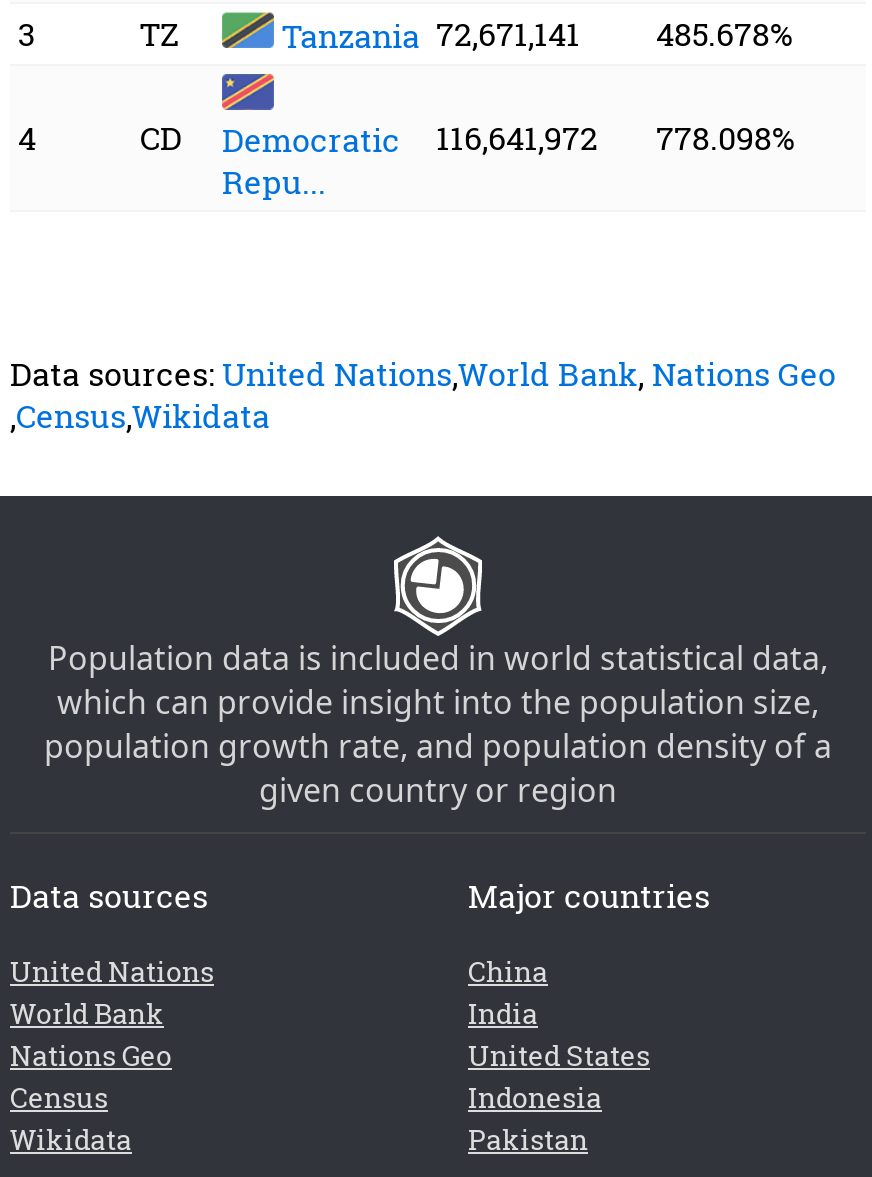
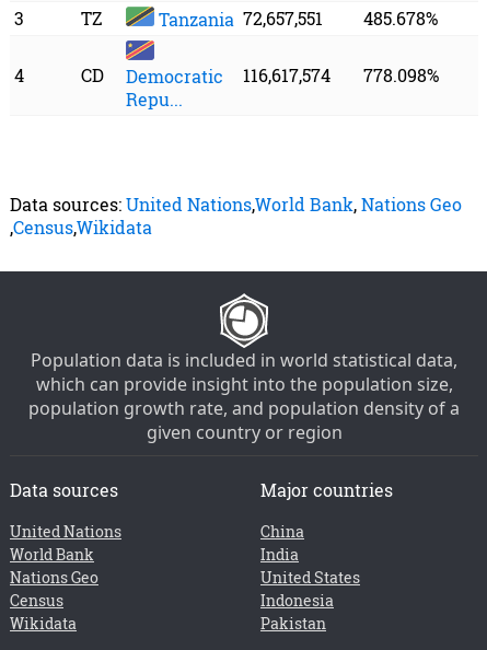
- Tanzania 72,671,141 485.678%
+ Tanzania 72,657,551 485.678%

- CD Democratic 116,641,972 778.098%
+ CD Democratic 116,617,574 778.098%
